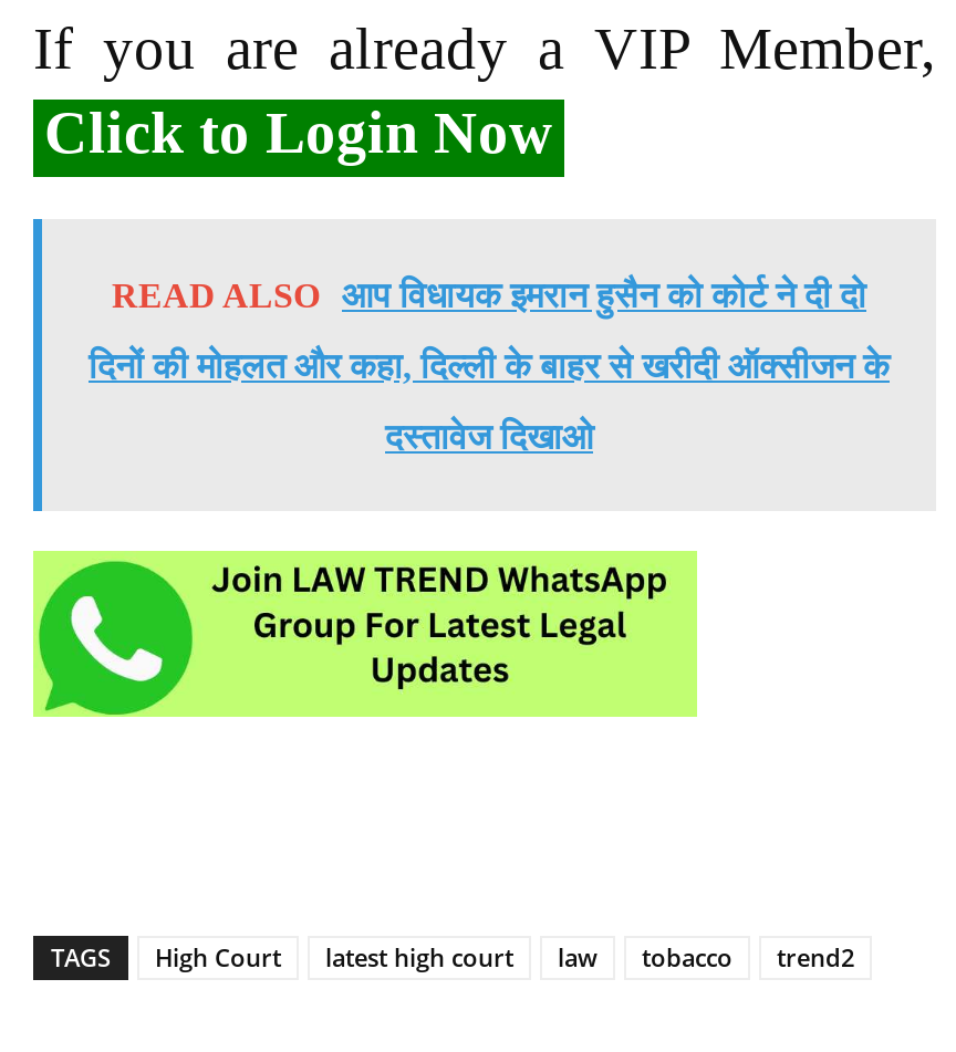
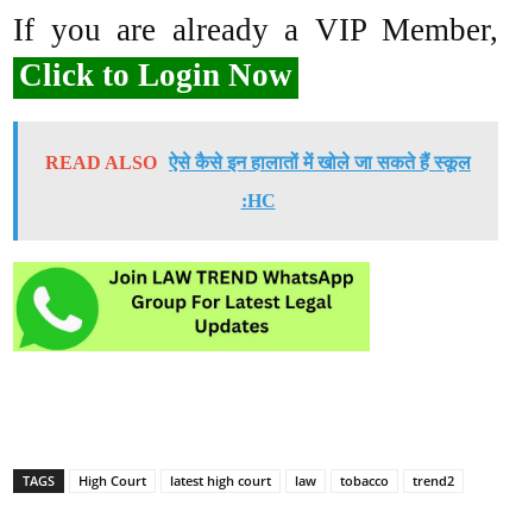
- READ ALSO आप विधायक इमरान हुसैन को कोर्ट ने दी दो
- दिनों की मोहलत और कहा, दिल्ली के बाहर से खरीदी ऑक्सीजन के
- दस्तावेज दिखाओ
+ READ ALSO ऐसे कैसे इन हालातों में खोले जा सकते हैं स्कूल
+ :HC
